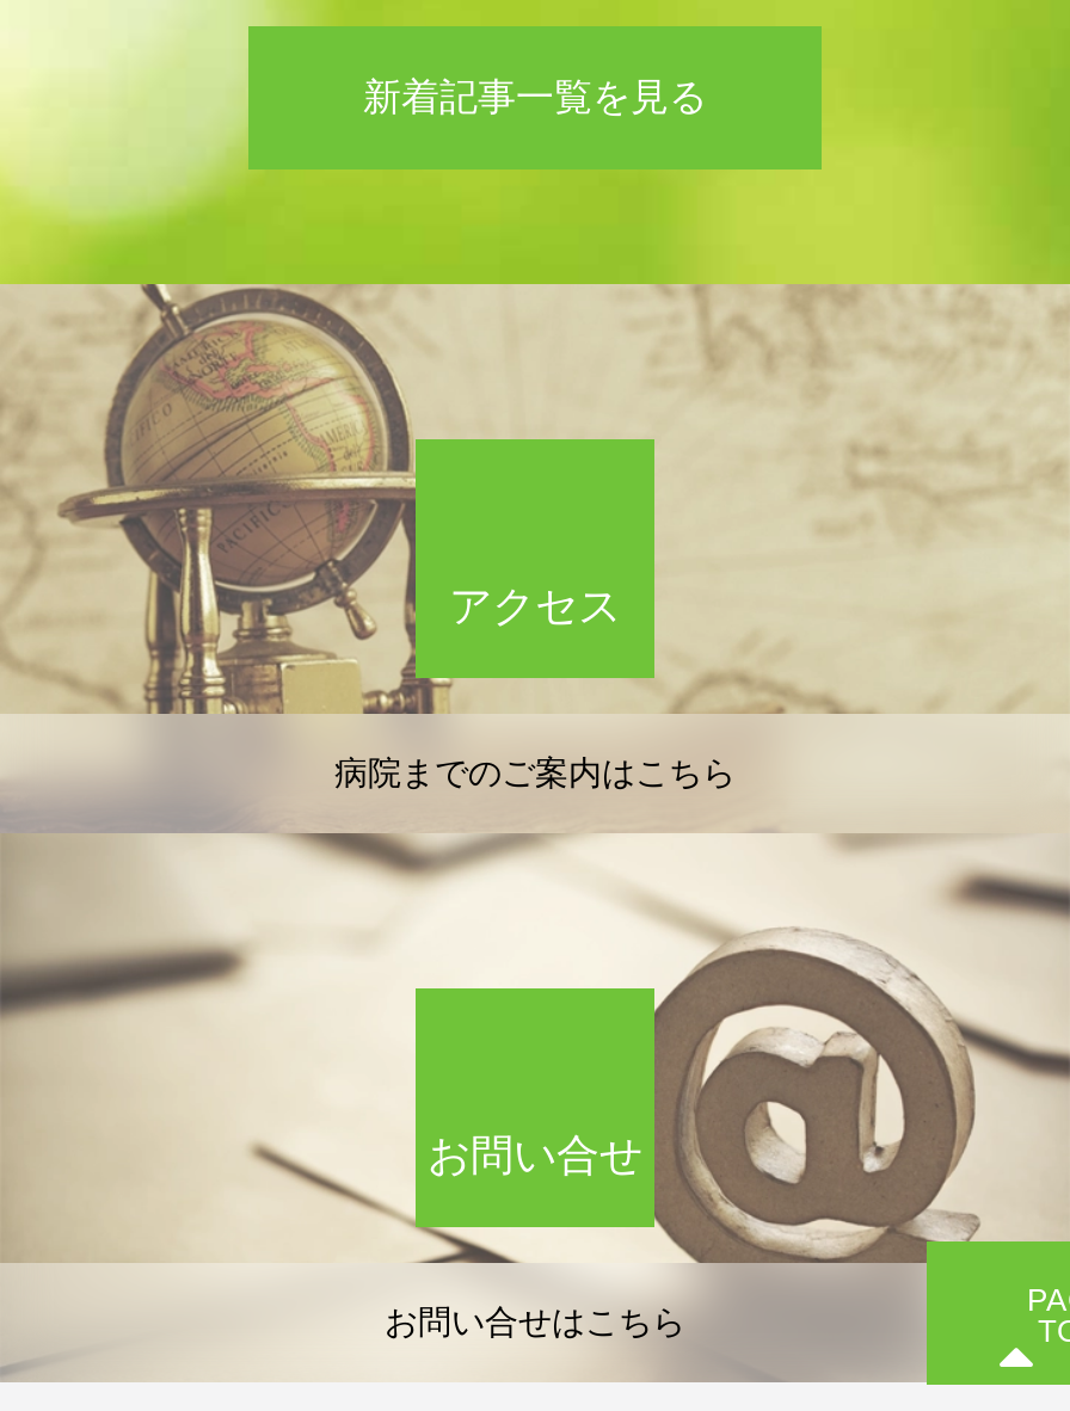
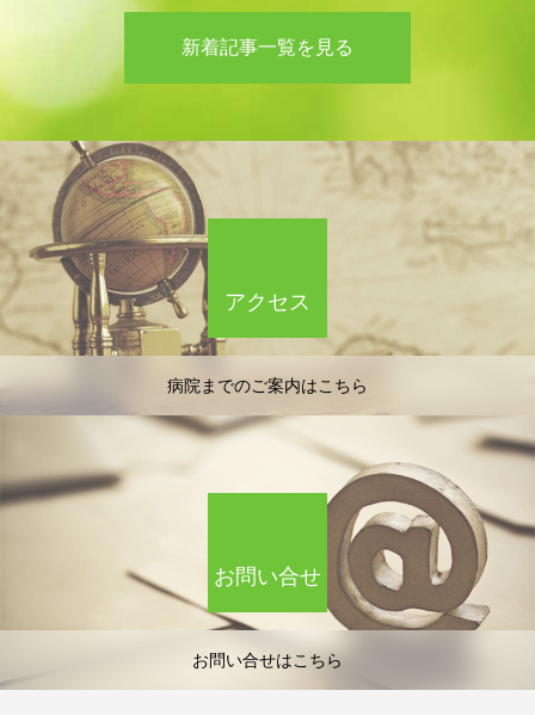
- [image]
+ [image]
